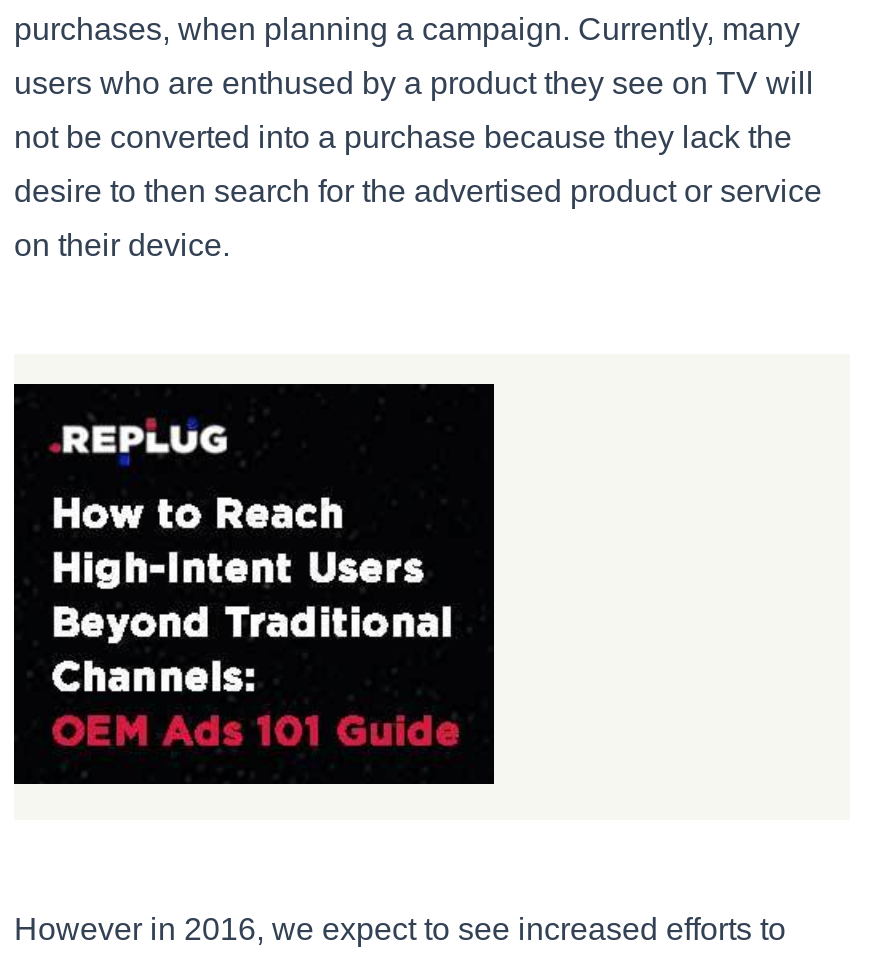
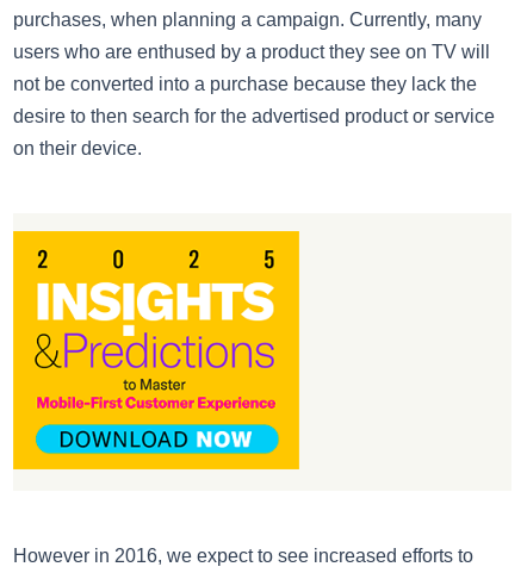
- [image]
+ [image]
